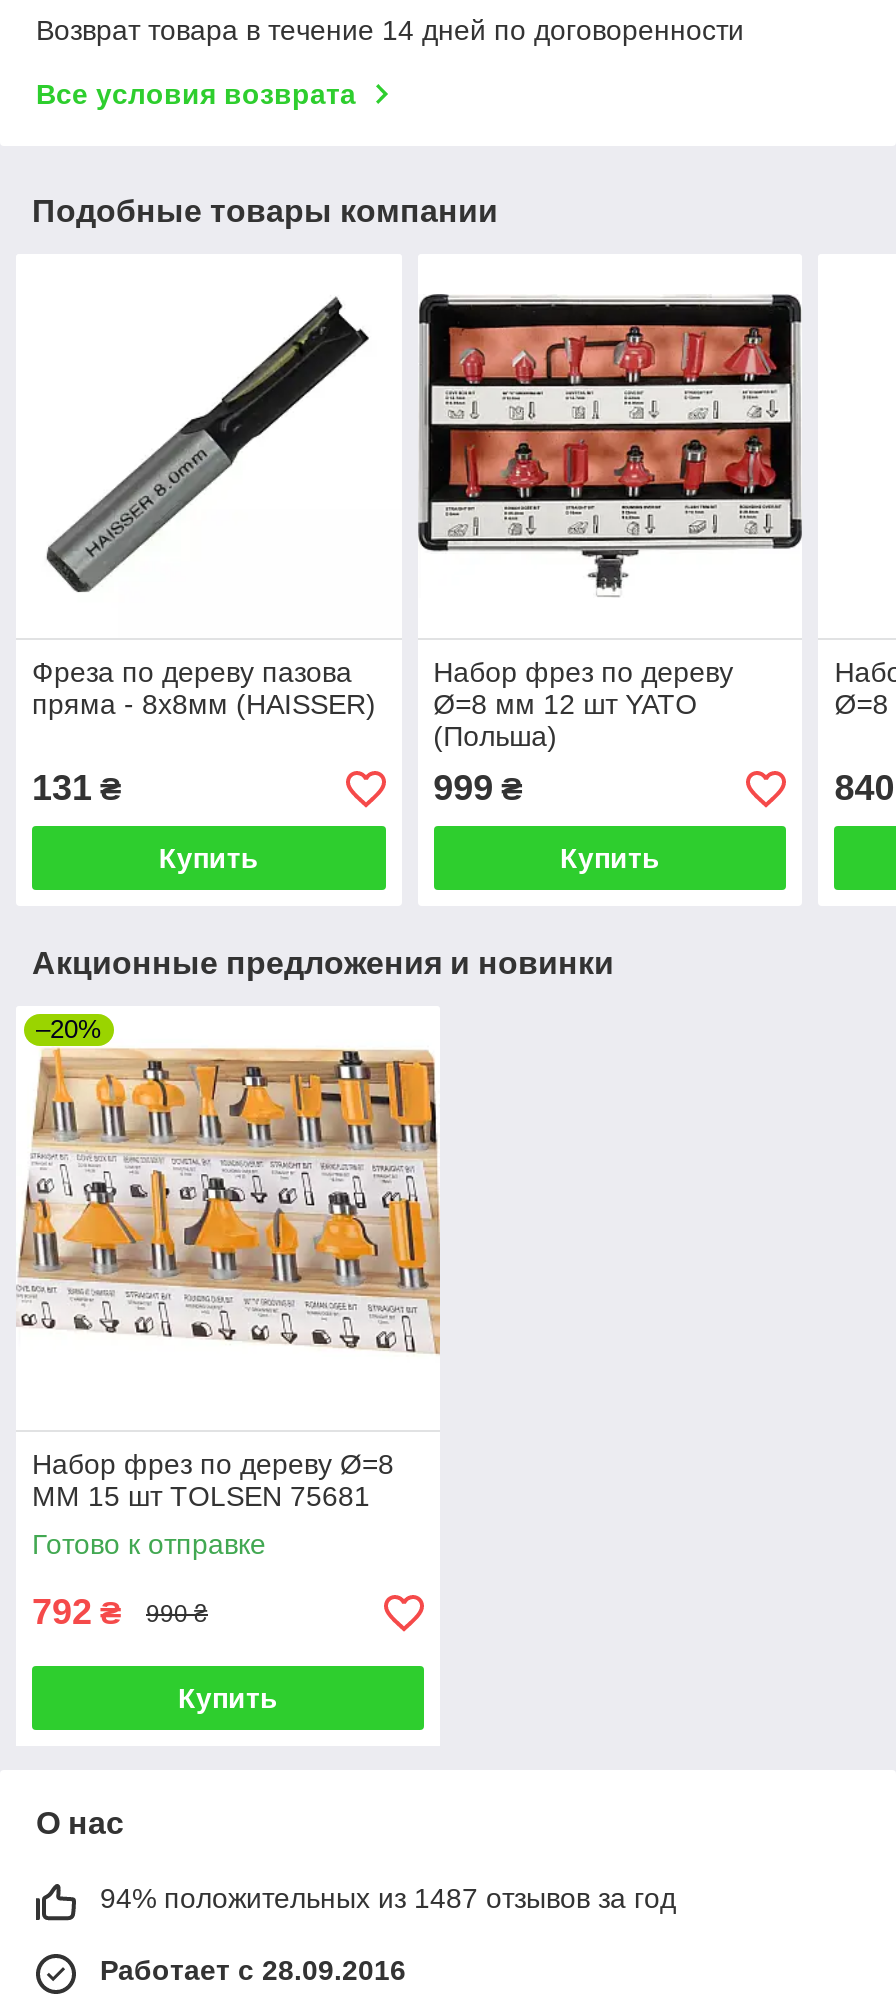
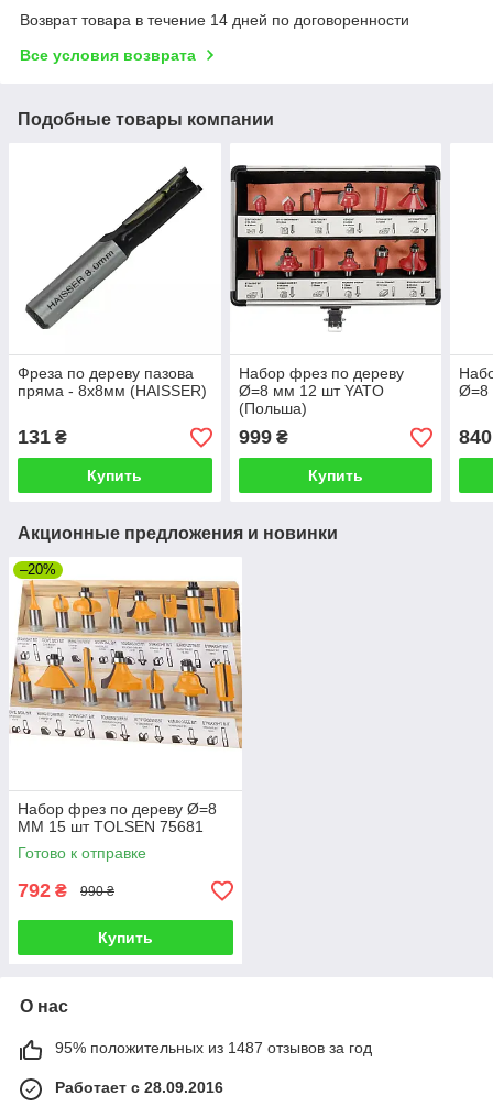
- 94% положительных из 1487 отзывов за год
+ 95% положительных из 1487 отзывов за год
